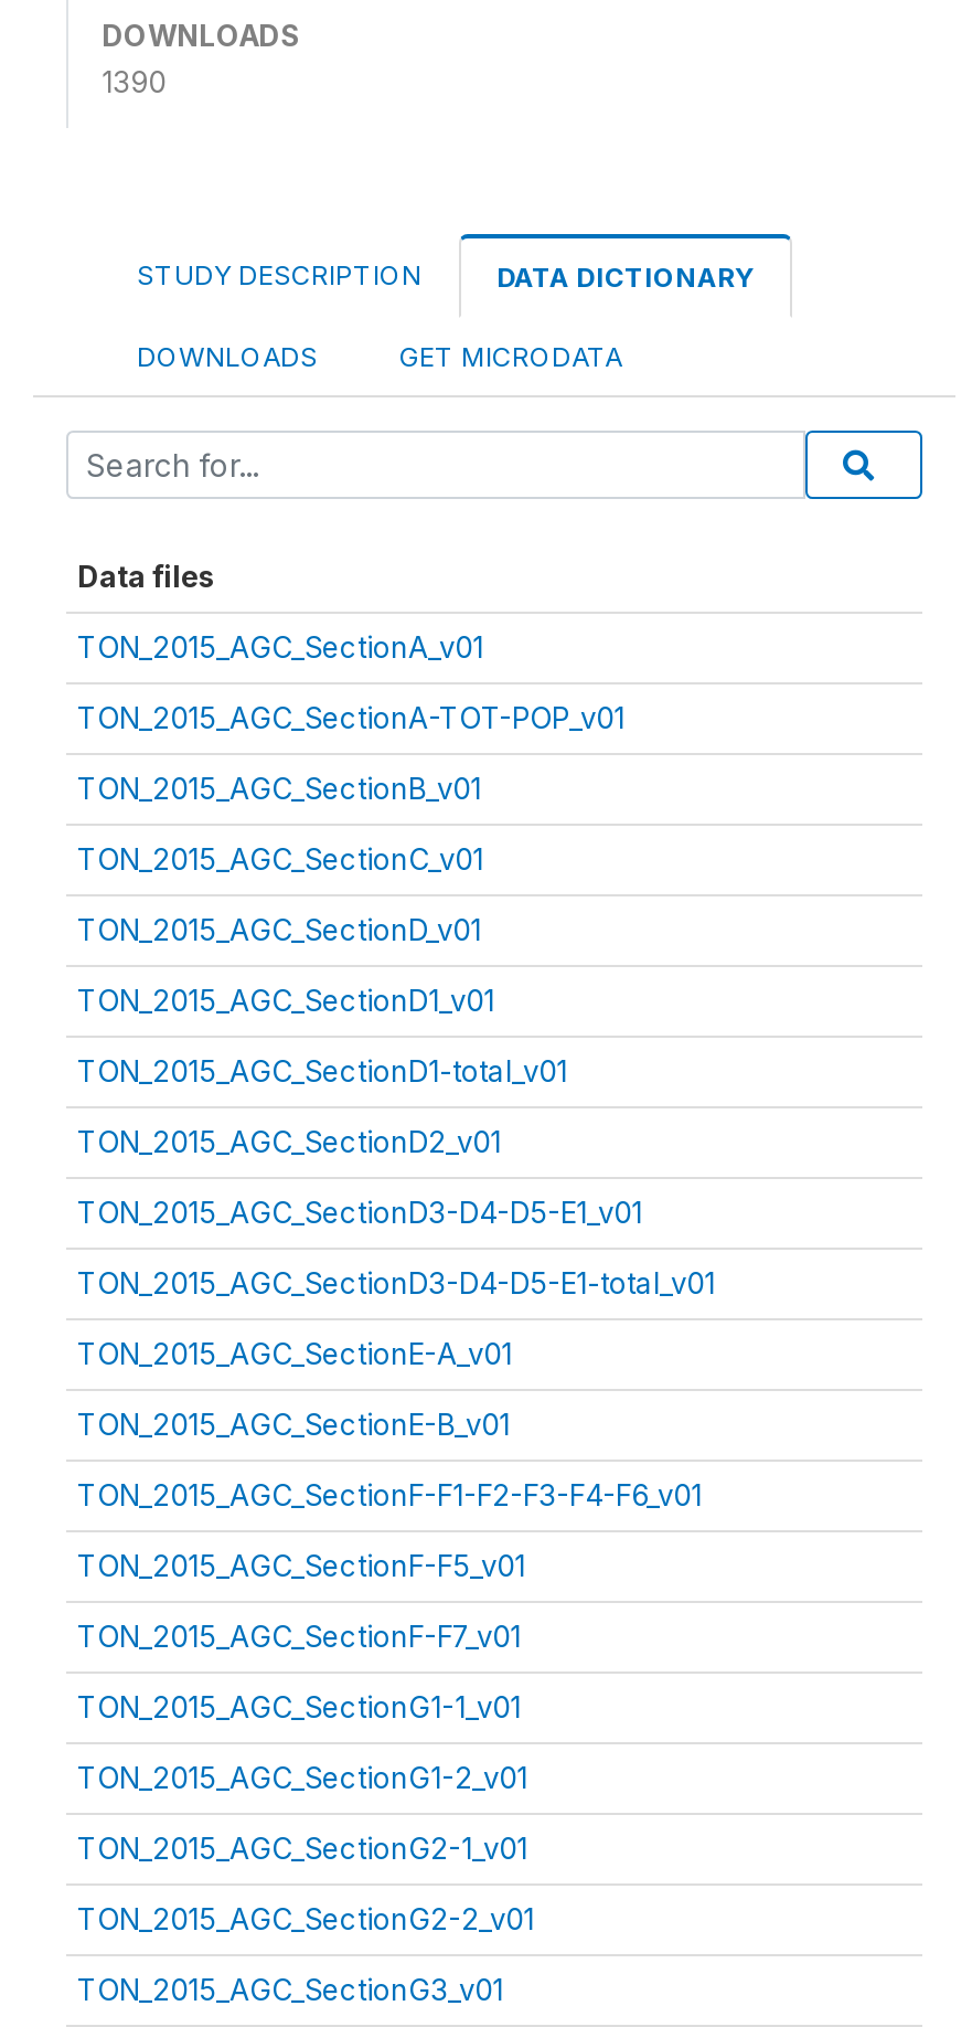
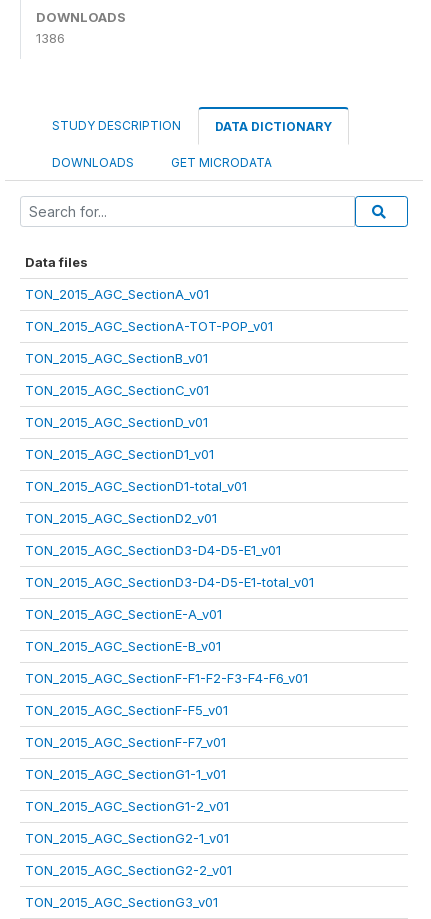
- 1390
+ 1386
